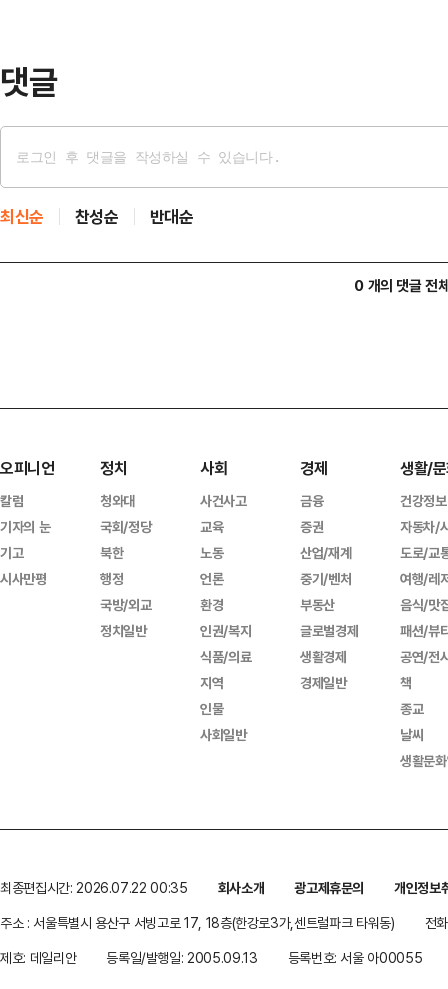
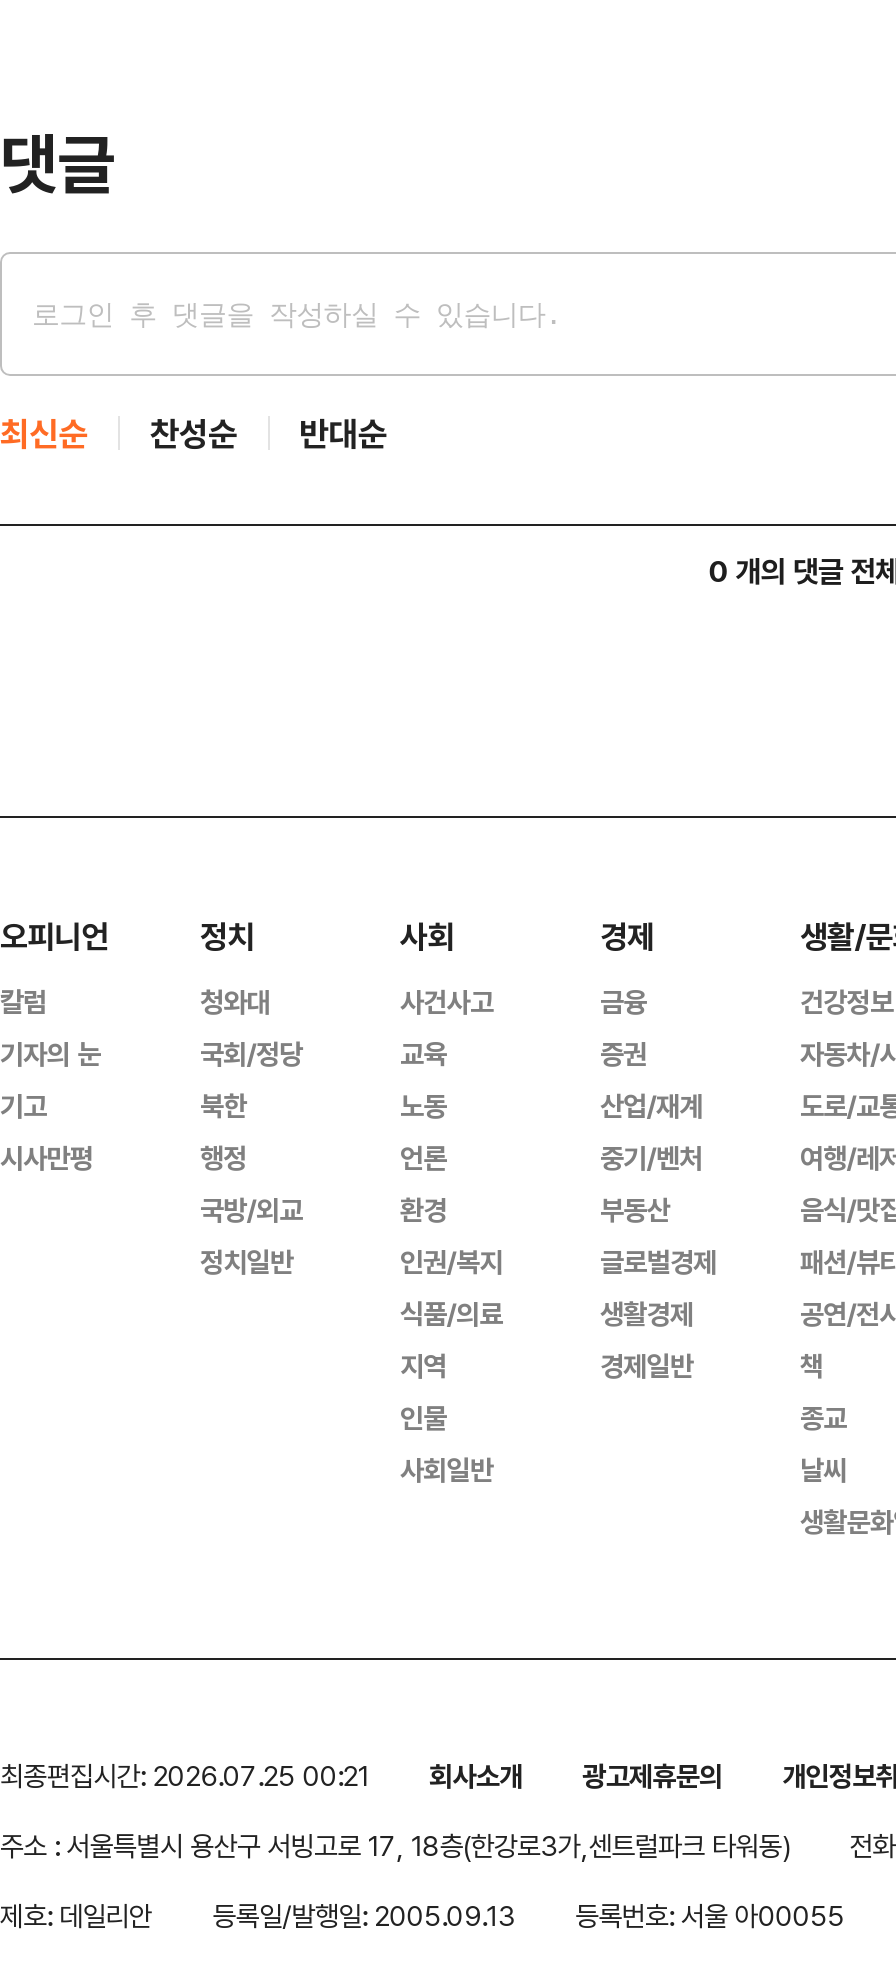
- 최종편집시간: 2026.07.22 00:35
+ 최종편집시간: 2026.07.25 00:21
